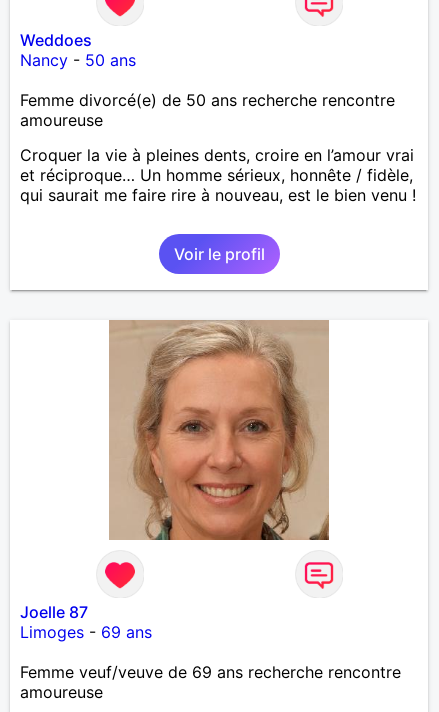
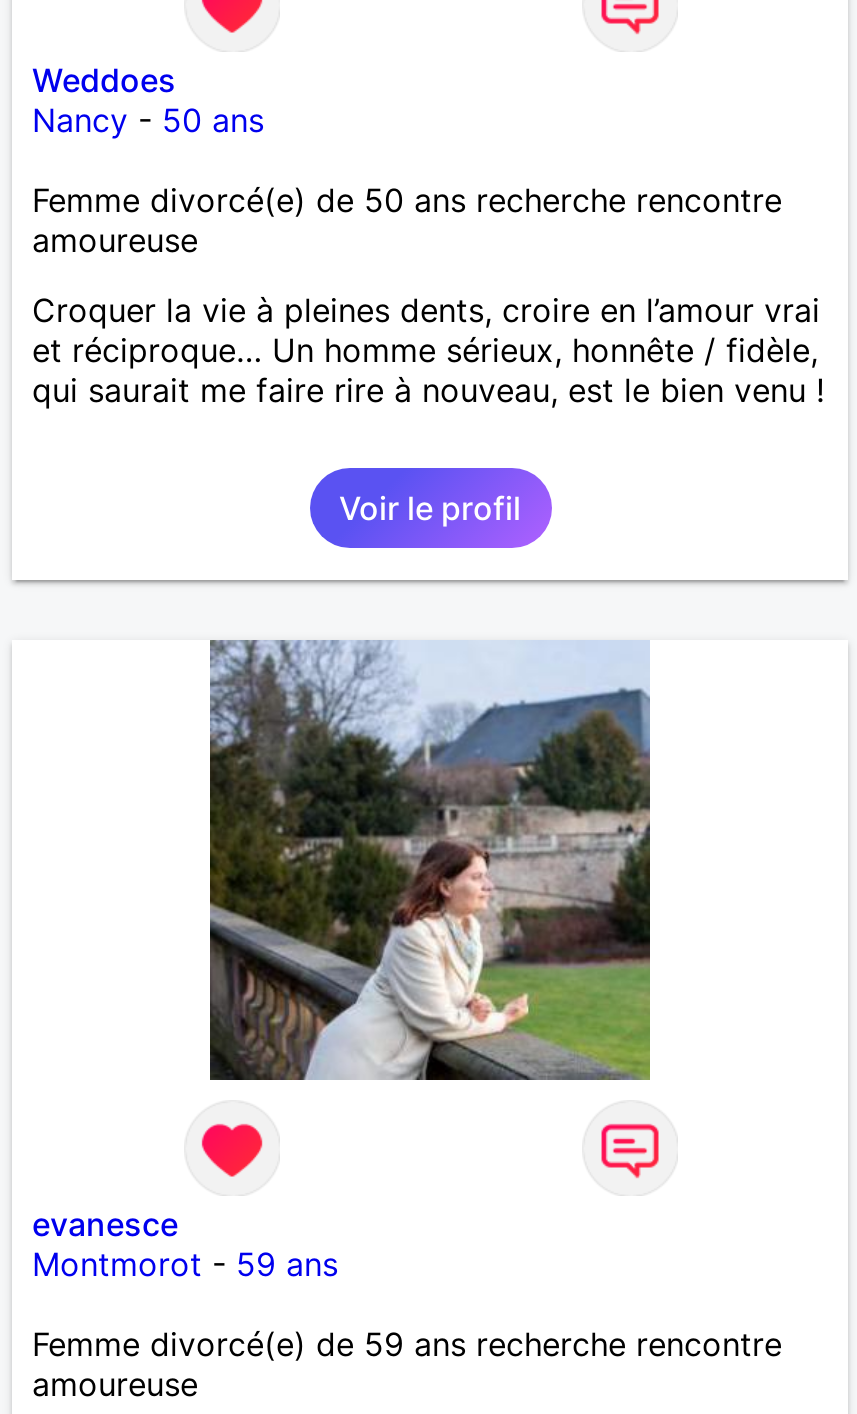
- [image]
+ [image]

- Joelle 87
- Limoges - 69 ans
+ evanesce
+ Montmorot - 59 ans

- Femme veuf/veuve de 69 ans recherche rencontre
+ Femme divorcé(e) de 59 ans recherche rencontre
